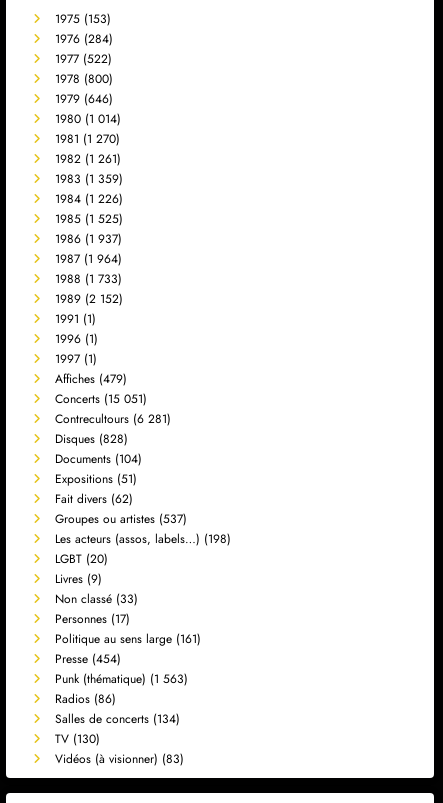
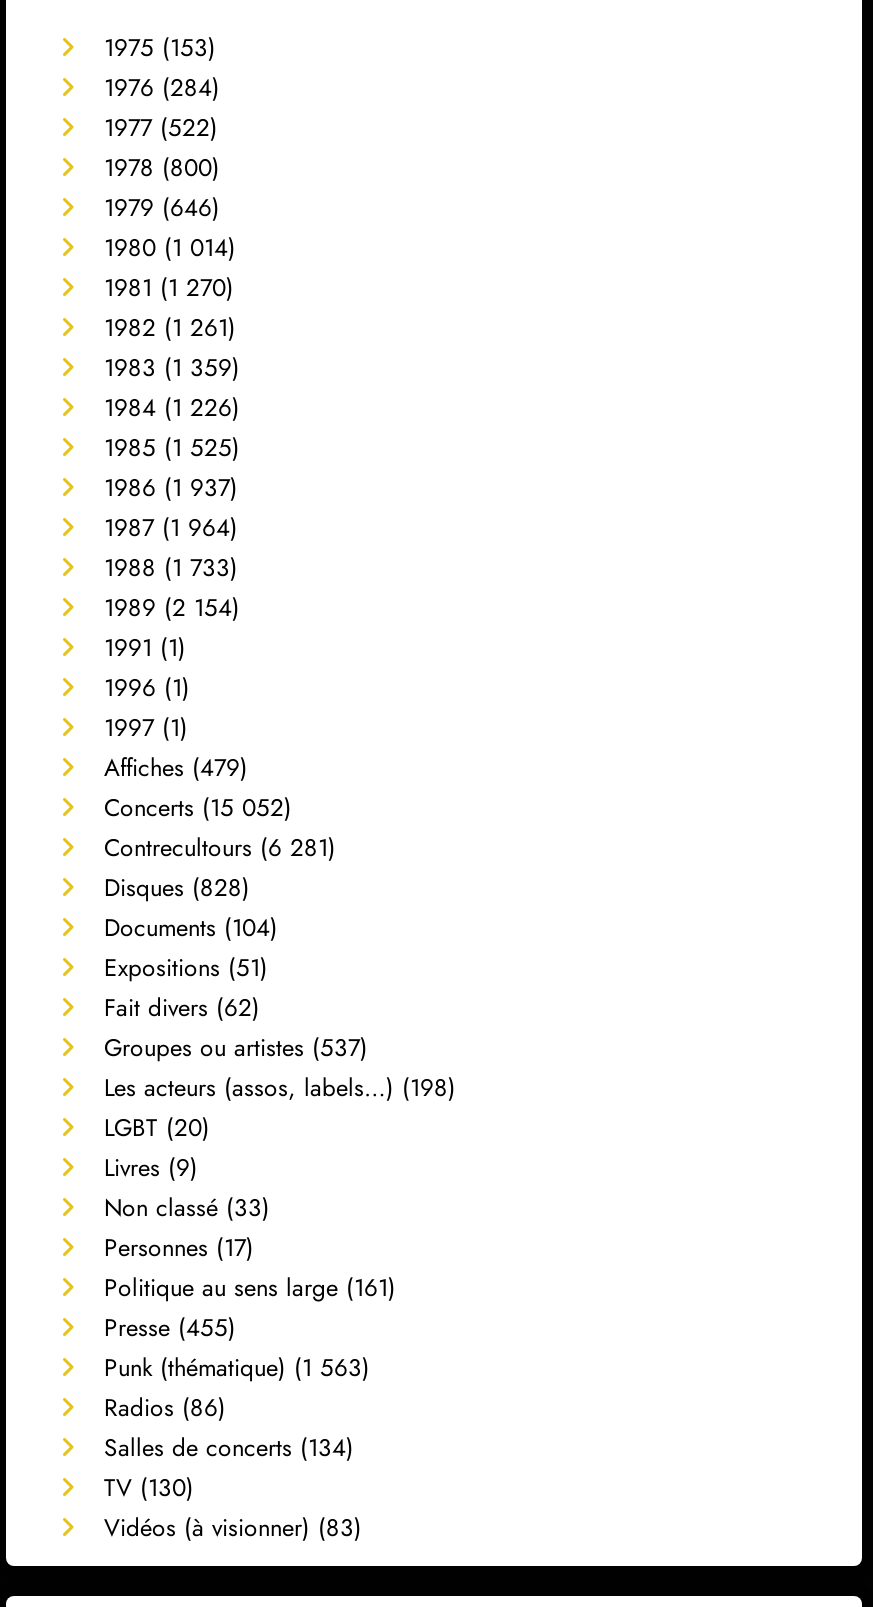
- 1989 (2 152)
+ 1989 (2 154)

- Concerts (15 051)
+ Concerts (15 052)

- Presse (454)
+ Presse (455)
